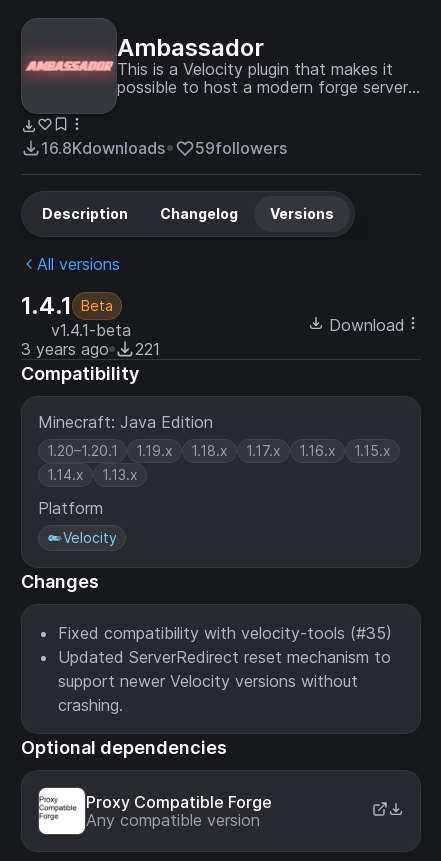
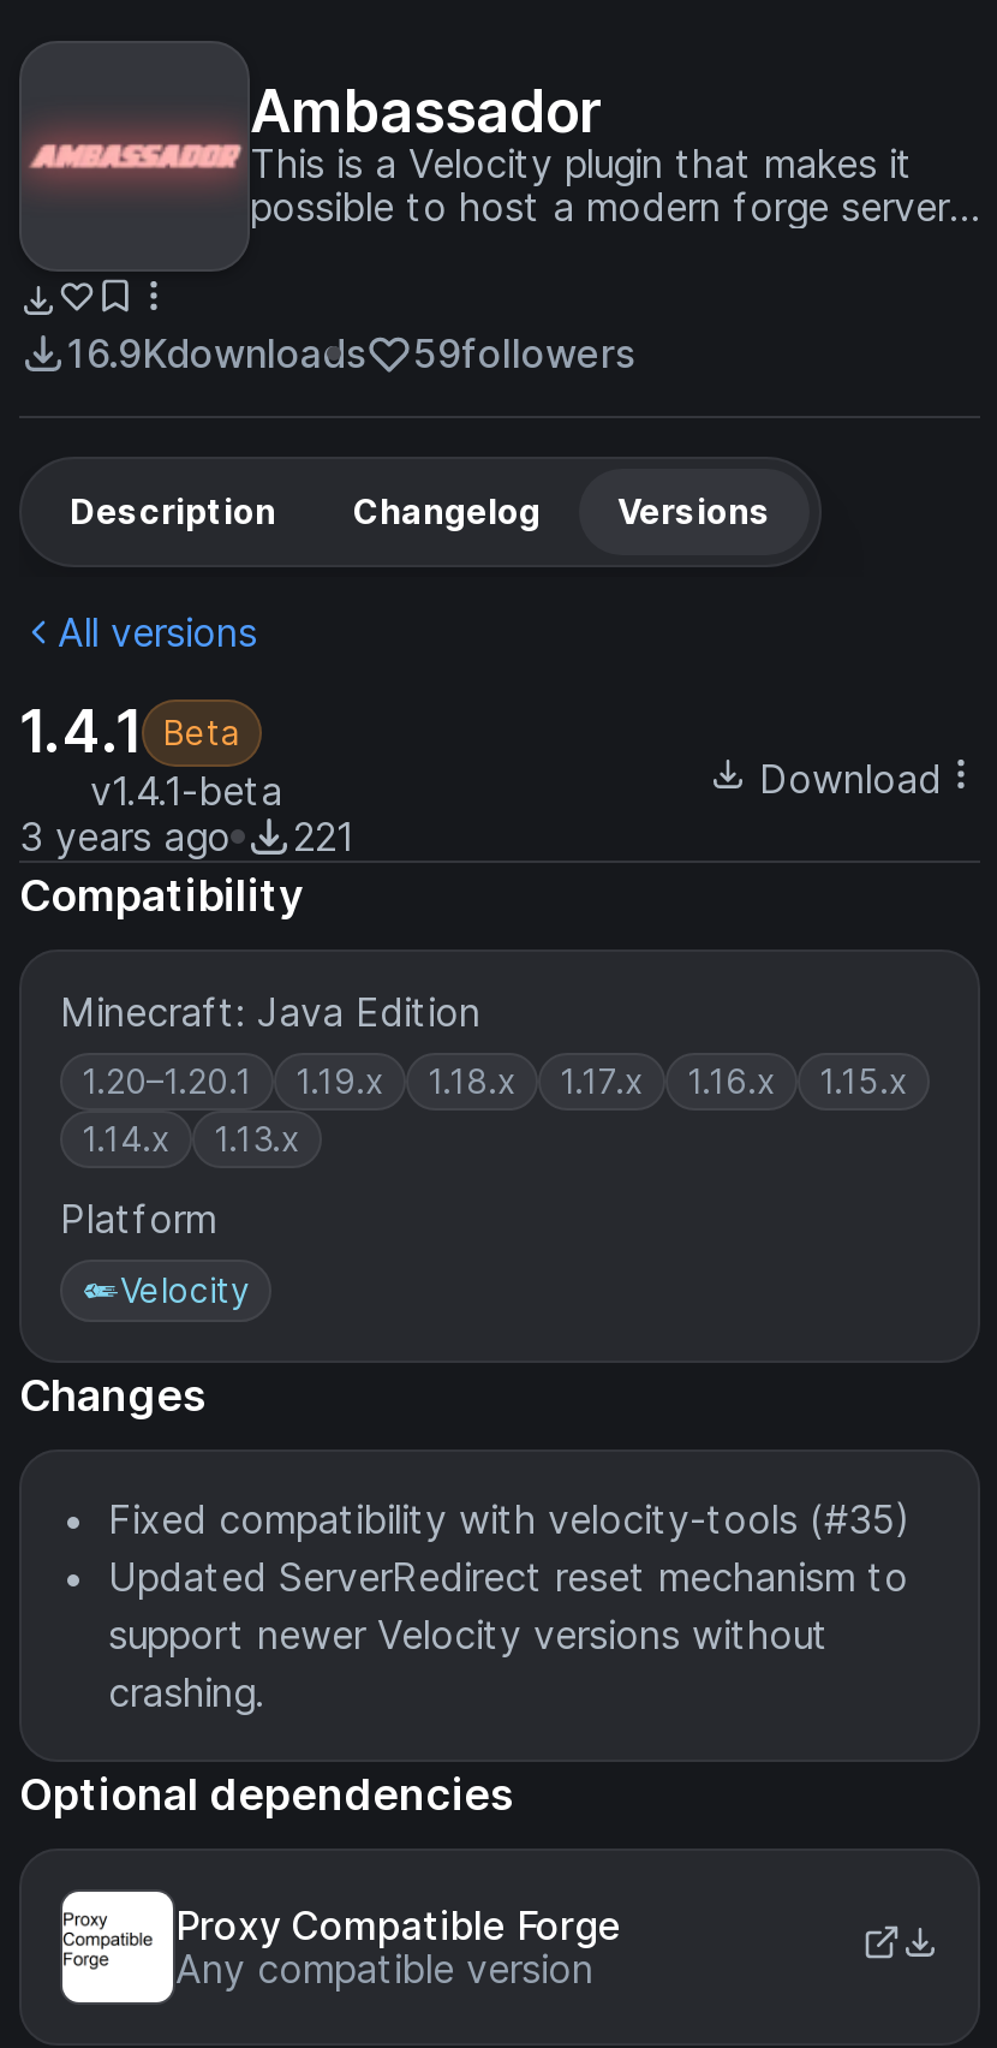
- 16.8Kdownloads 59followers
+ 16.9Kdownloads 59followers
